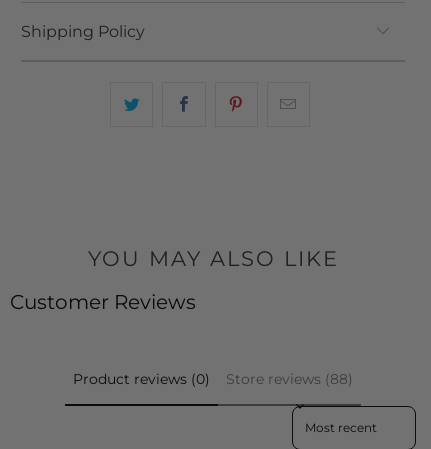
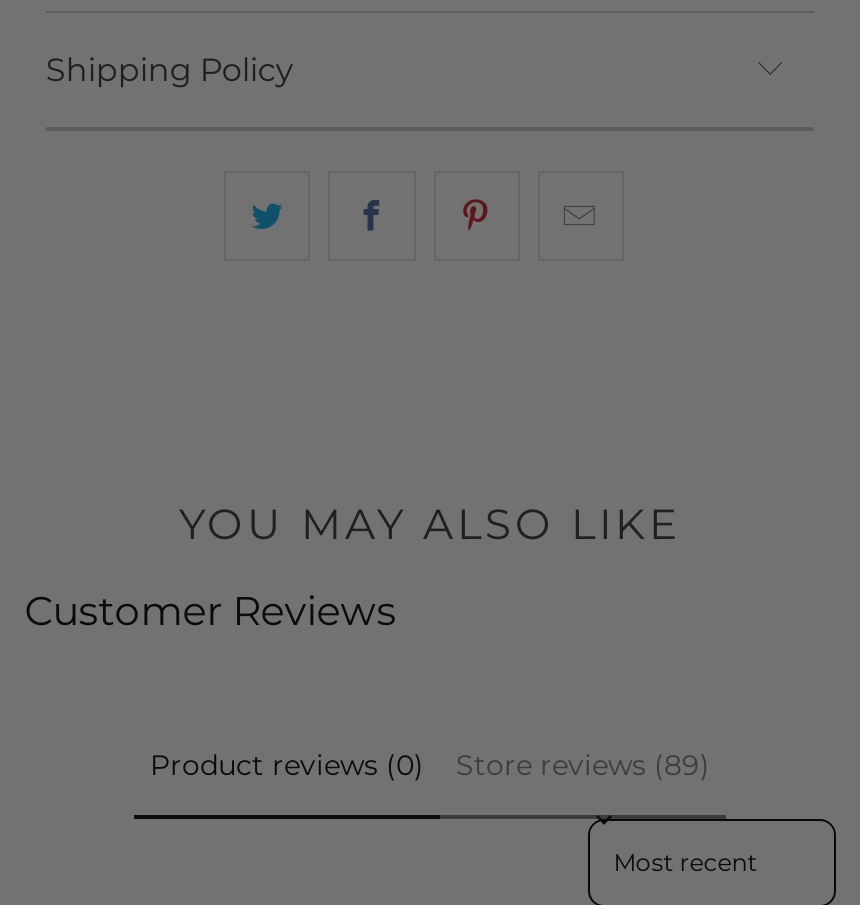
- Store reviews (88)
+ Store reviews (89)
